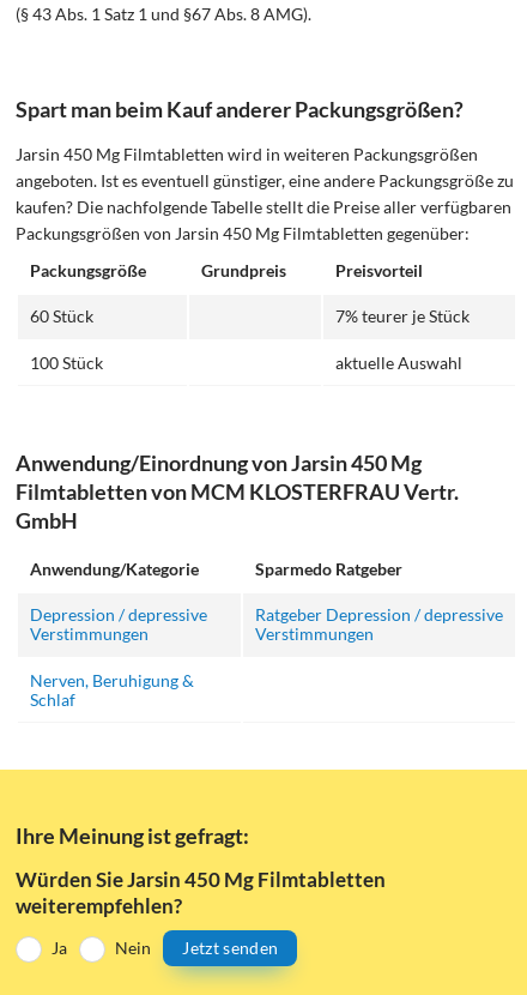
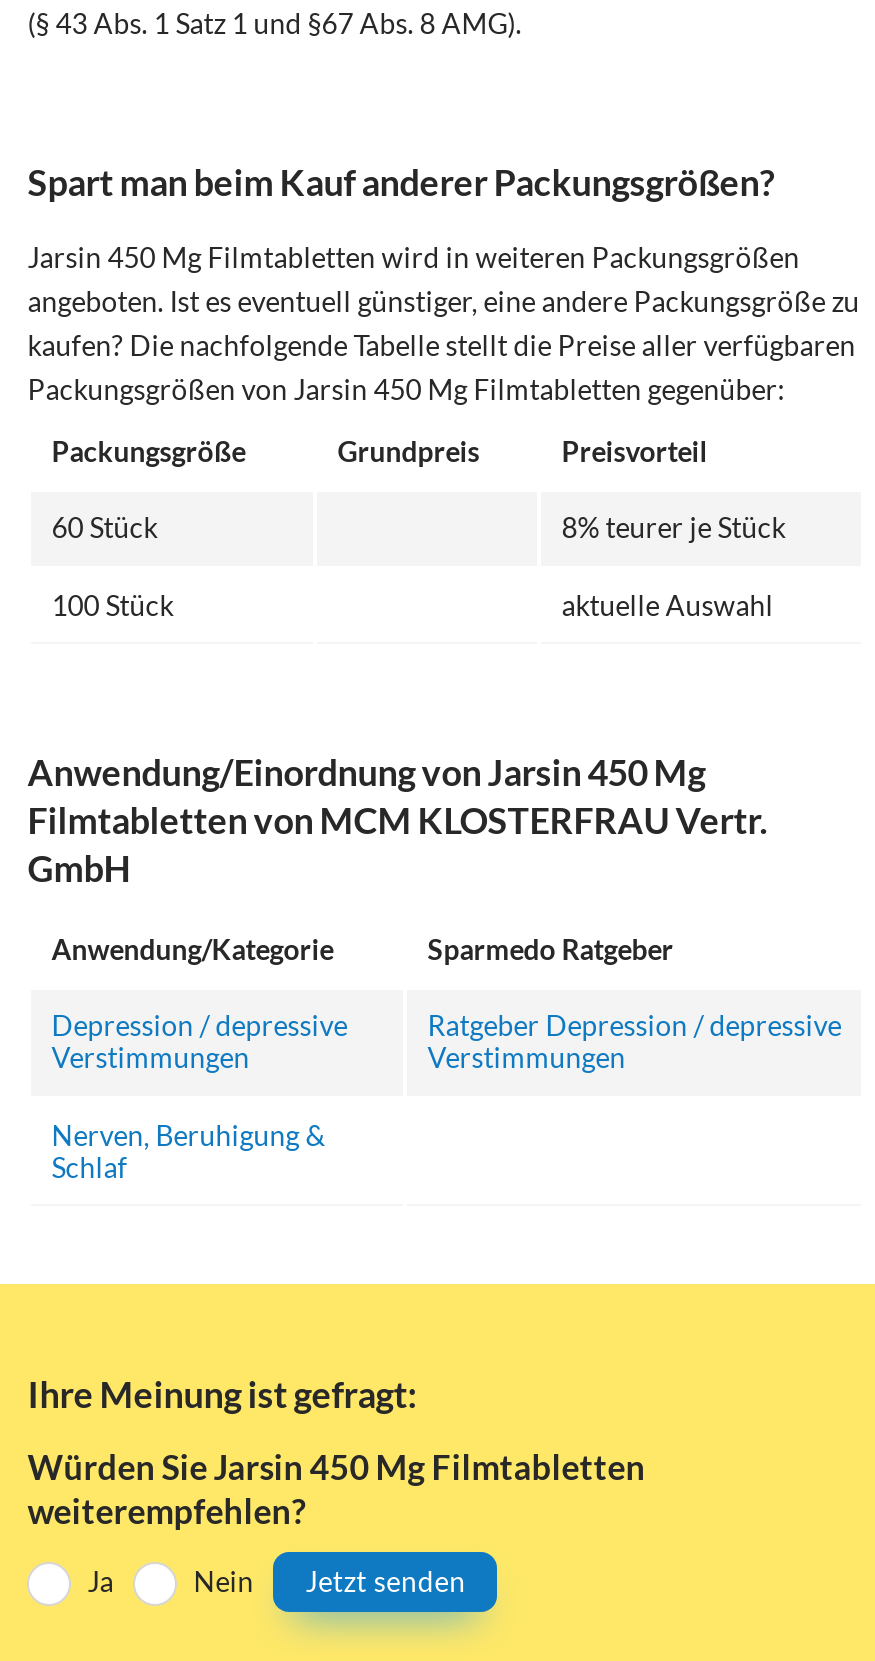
- 7% teurer je Stück
+ 8% teurer je Stück
